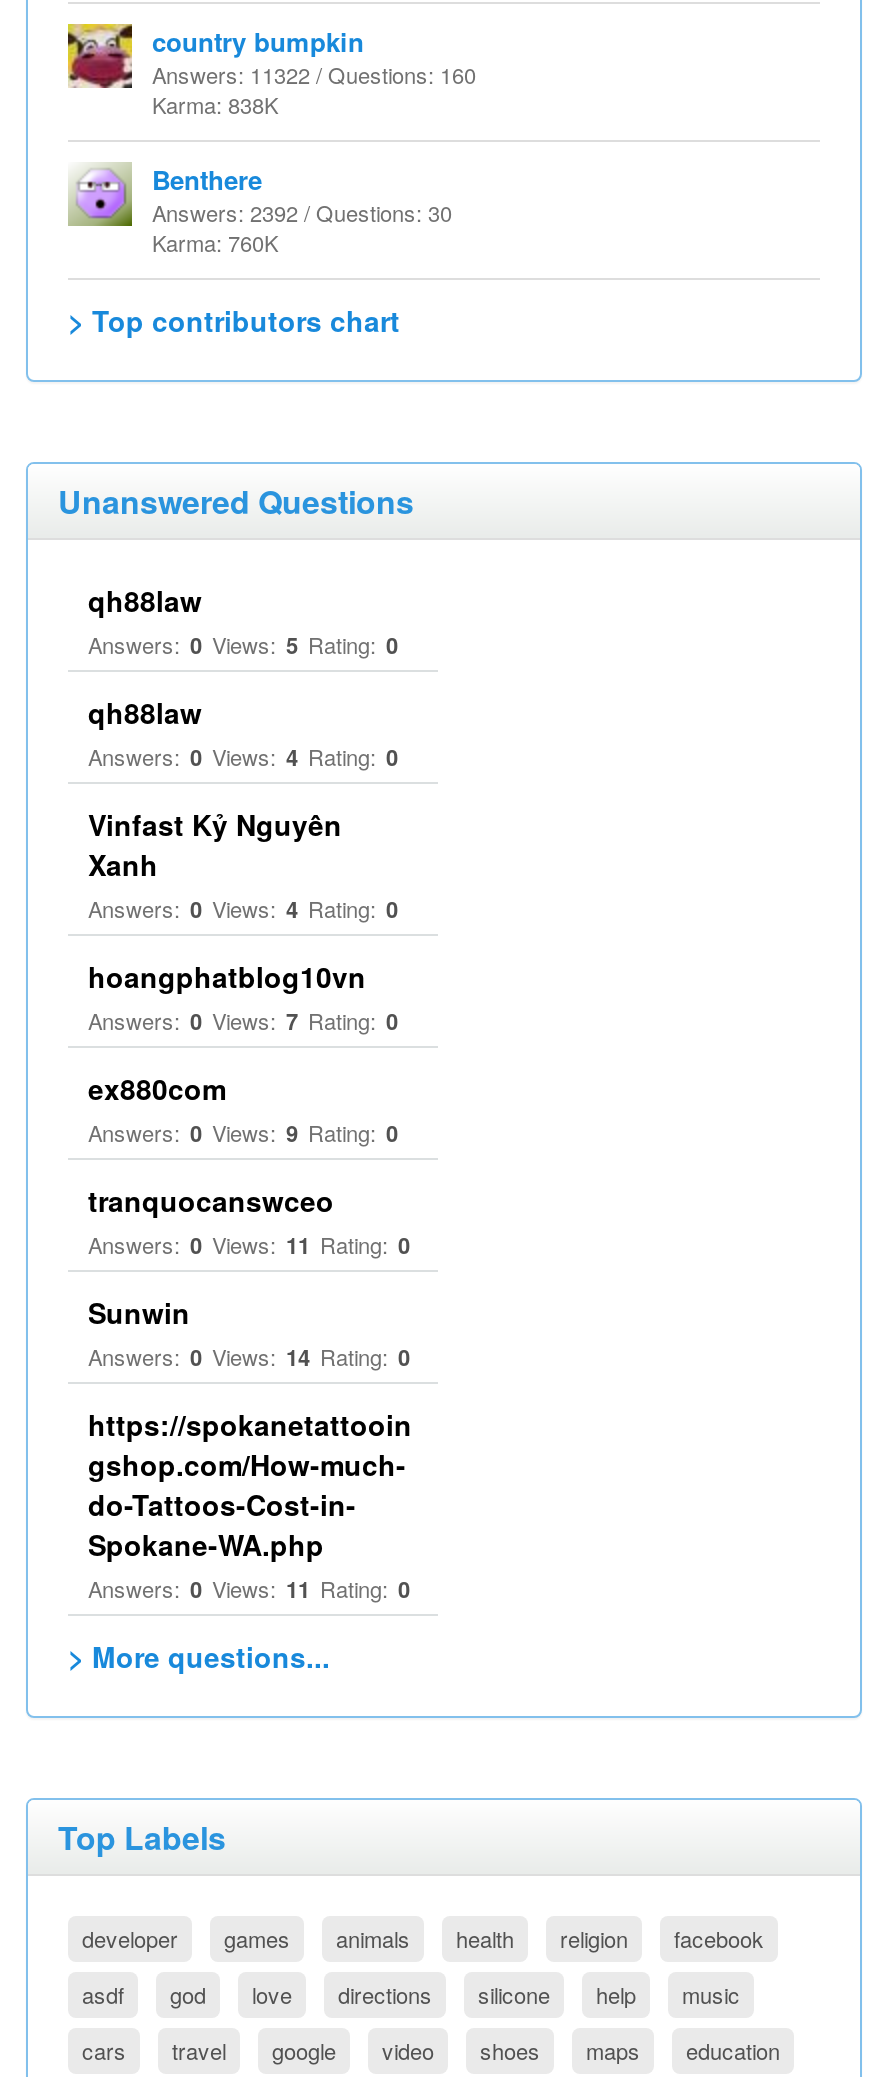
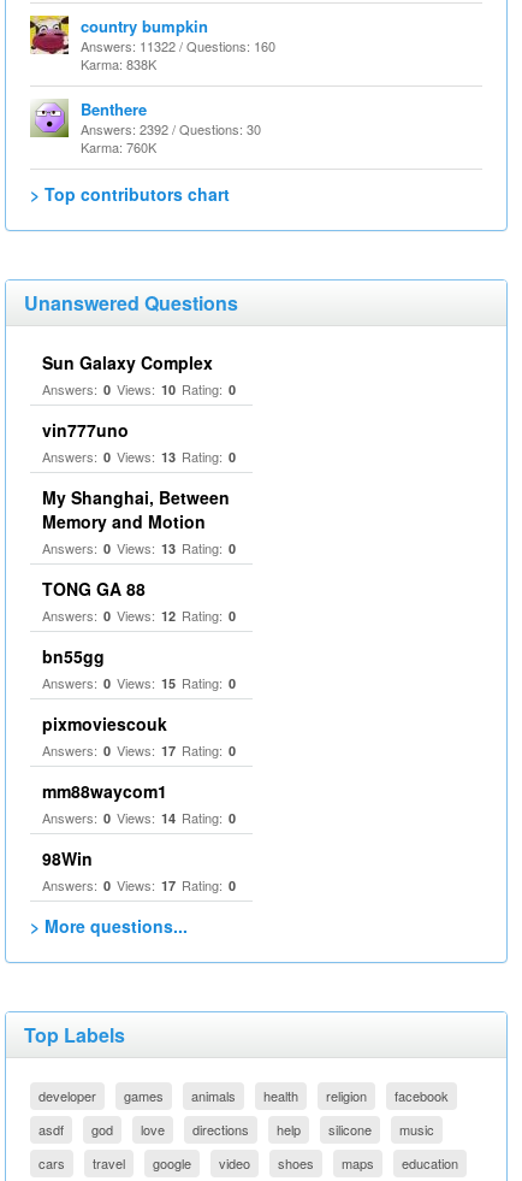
- qh88law
- Answers: 0 Views: 5 Rating: 0
+ Sun Galaxy Complex
+ Answers: 0 Views: 10 Rating: 0

- qh88law
- Answers: 0 Views: 4 Rating: 0
+ vin777uno
+ Answers: 0 Views: 13 Rating: 0

- Vinfast Kỷ Nguyên
- Xanh
- Answers: 0 Views: 4 Rating: 0
+ My Shanghai, Between
+ Memory and Motion
+ Answers: 0 Views: 13 Rating: 0

- hoangphatblog10vn
- Answers: 0 Views: 7 Rating: 0
+ TONG GA 88
+ Answers: 0 Views: 12 Rating: 0

- ex880com
- Answers: 0 Views: 9 Rating: 0
+ bn55gg
+ Answers: 0 Views: 15 Rating: 0

- tranquocanswceo
- Answers: 0 Views: 11 Rating: 0
+ pixmoviescouk
+ Answers: 0 Views: 17 Rating: 0

- Sunwin
+ mm88waycom1

- https://spokanetattooin
- gshop.com/How-much-
- do-Tattoos-Cost-in-
- Spokane-WA.php
- Answers: 0 Views: 11 Rating: 0
+ 98Win
+ Answers: 0 Views: 17 Rating: 0

moved up: silicone
